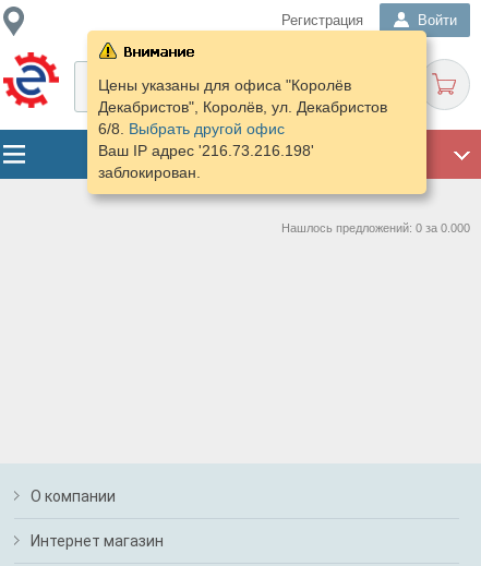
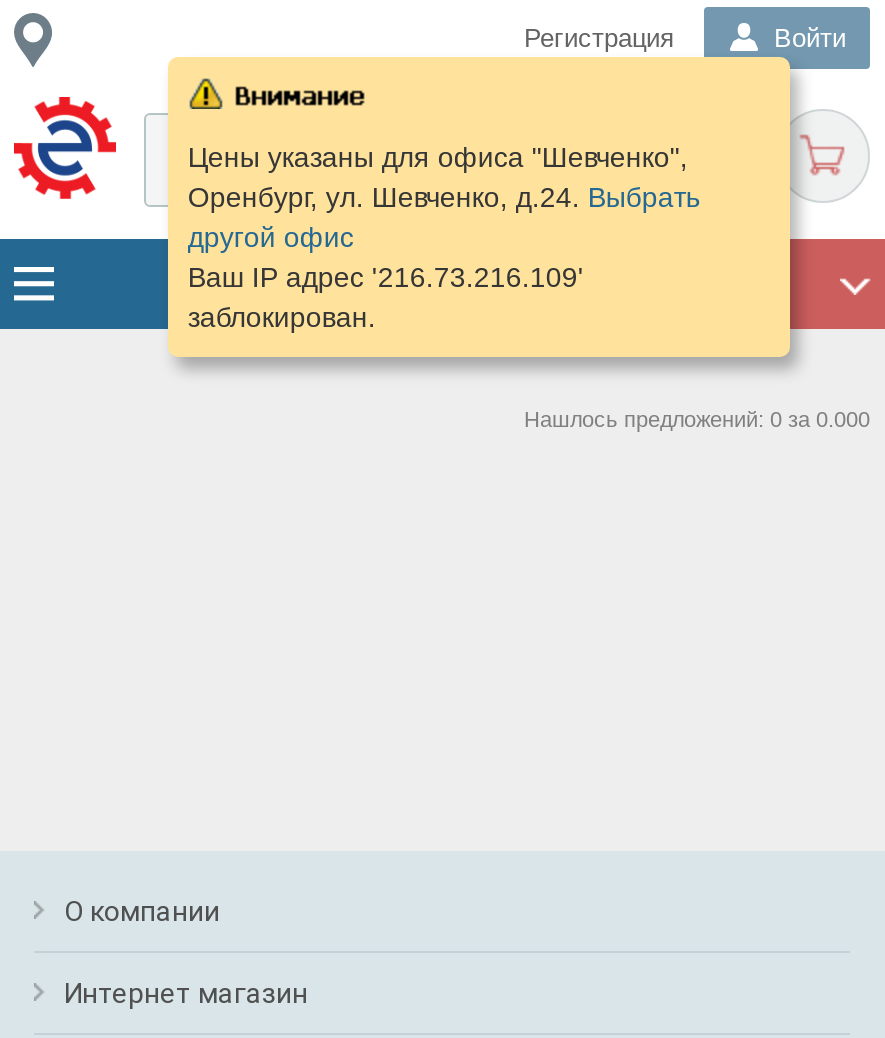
- Цены указаны для офиса "Королёв
- Декабристов", Королёв, ул. Декабристов
- 6/8. Выбрать другой офис
- Ваш IP адрес '216.73.216.198'
+ Цены указаны для офиса "Шевченко",
+ Оренбург, ул. Шевченко, д.24. Выбрать
+ другой офис
+ Ваш IP адрес '216.73.216.109'
